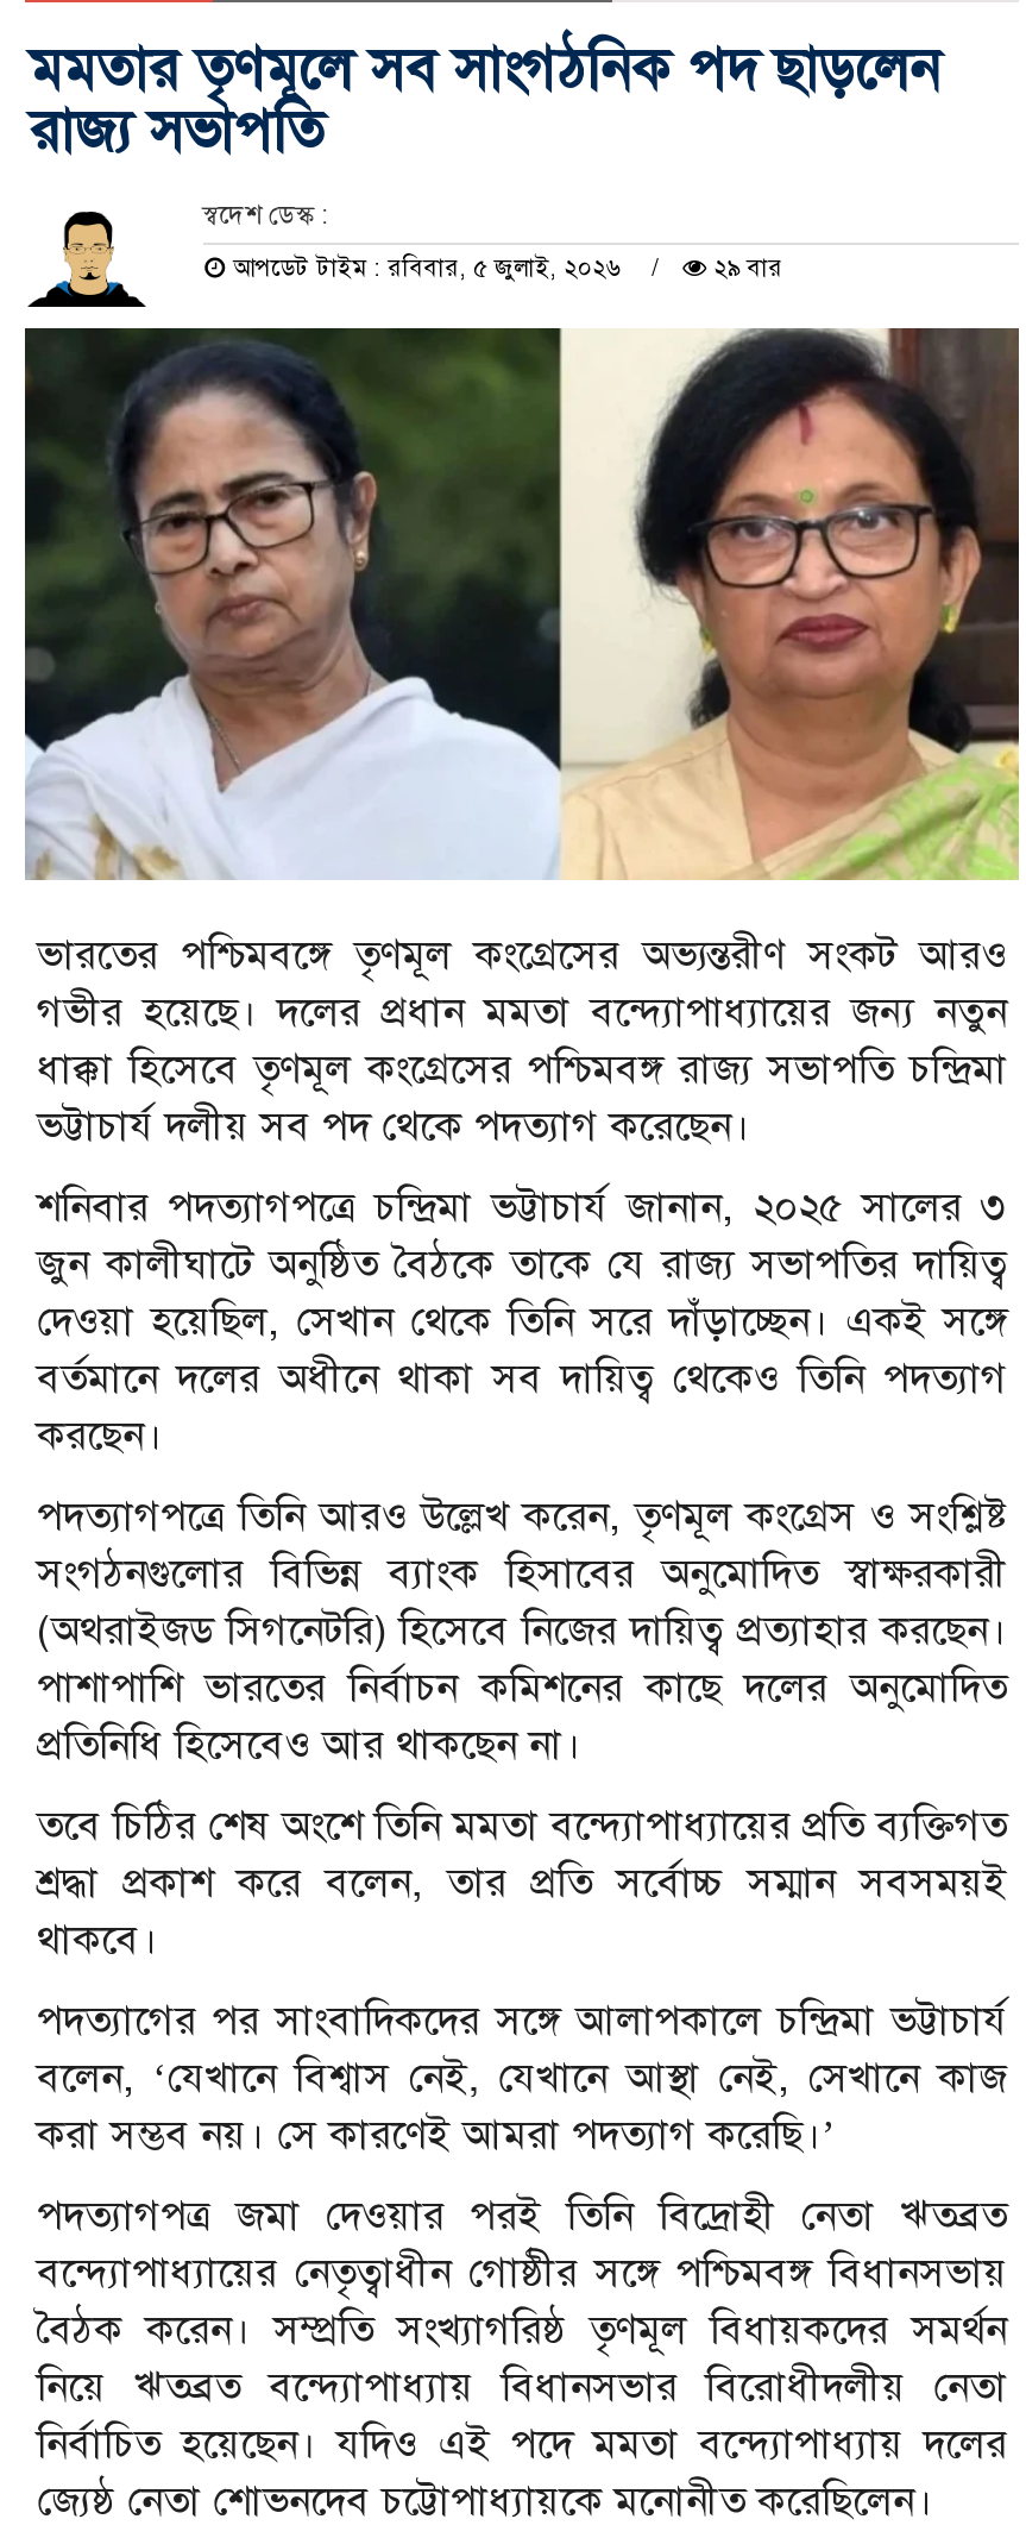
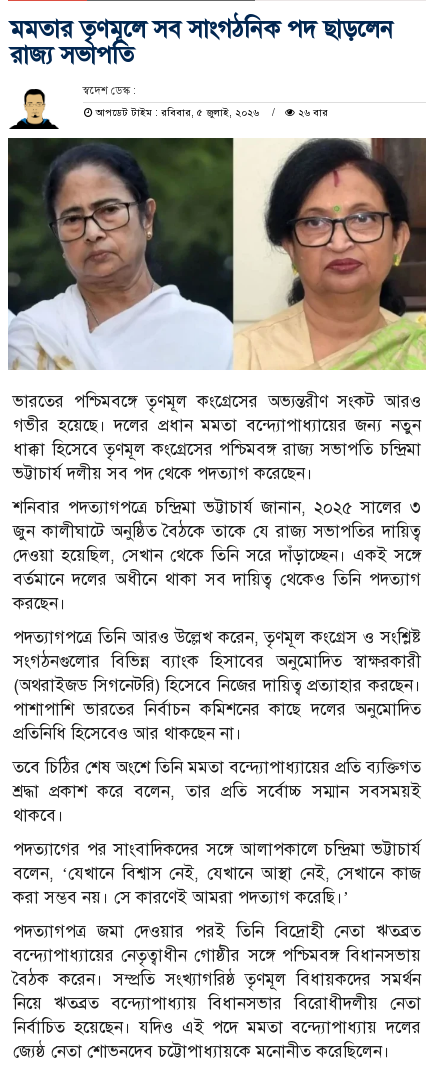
- ২৯ বার
+ ২৬ বার
